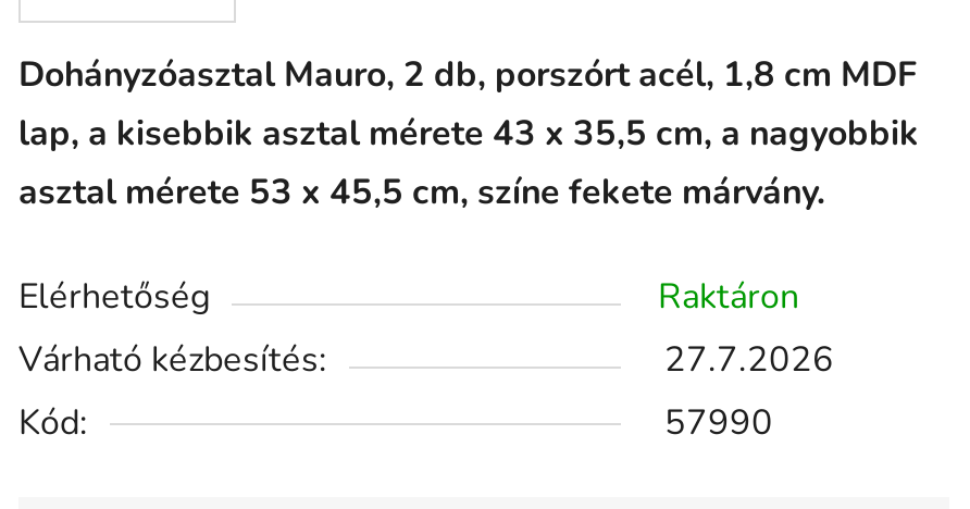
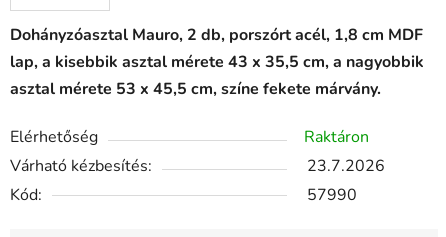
- 27.7.2026
+ 23.7.2026
